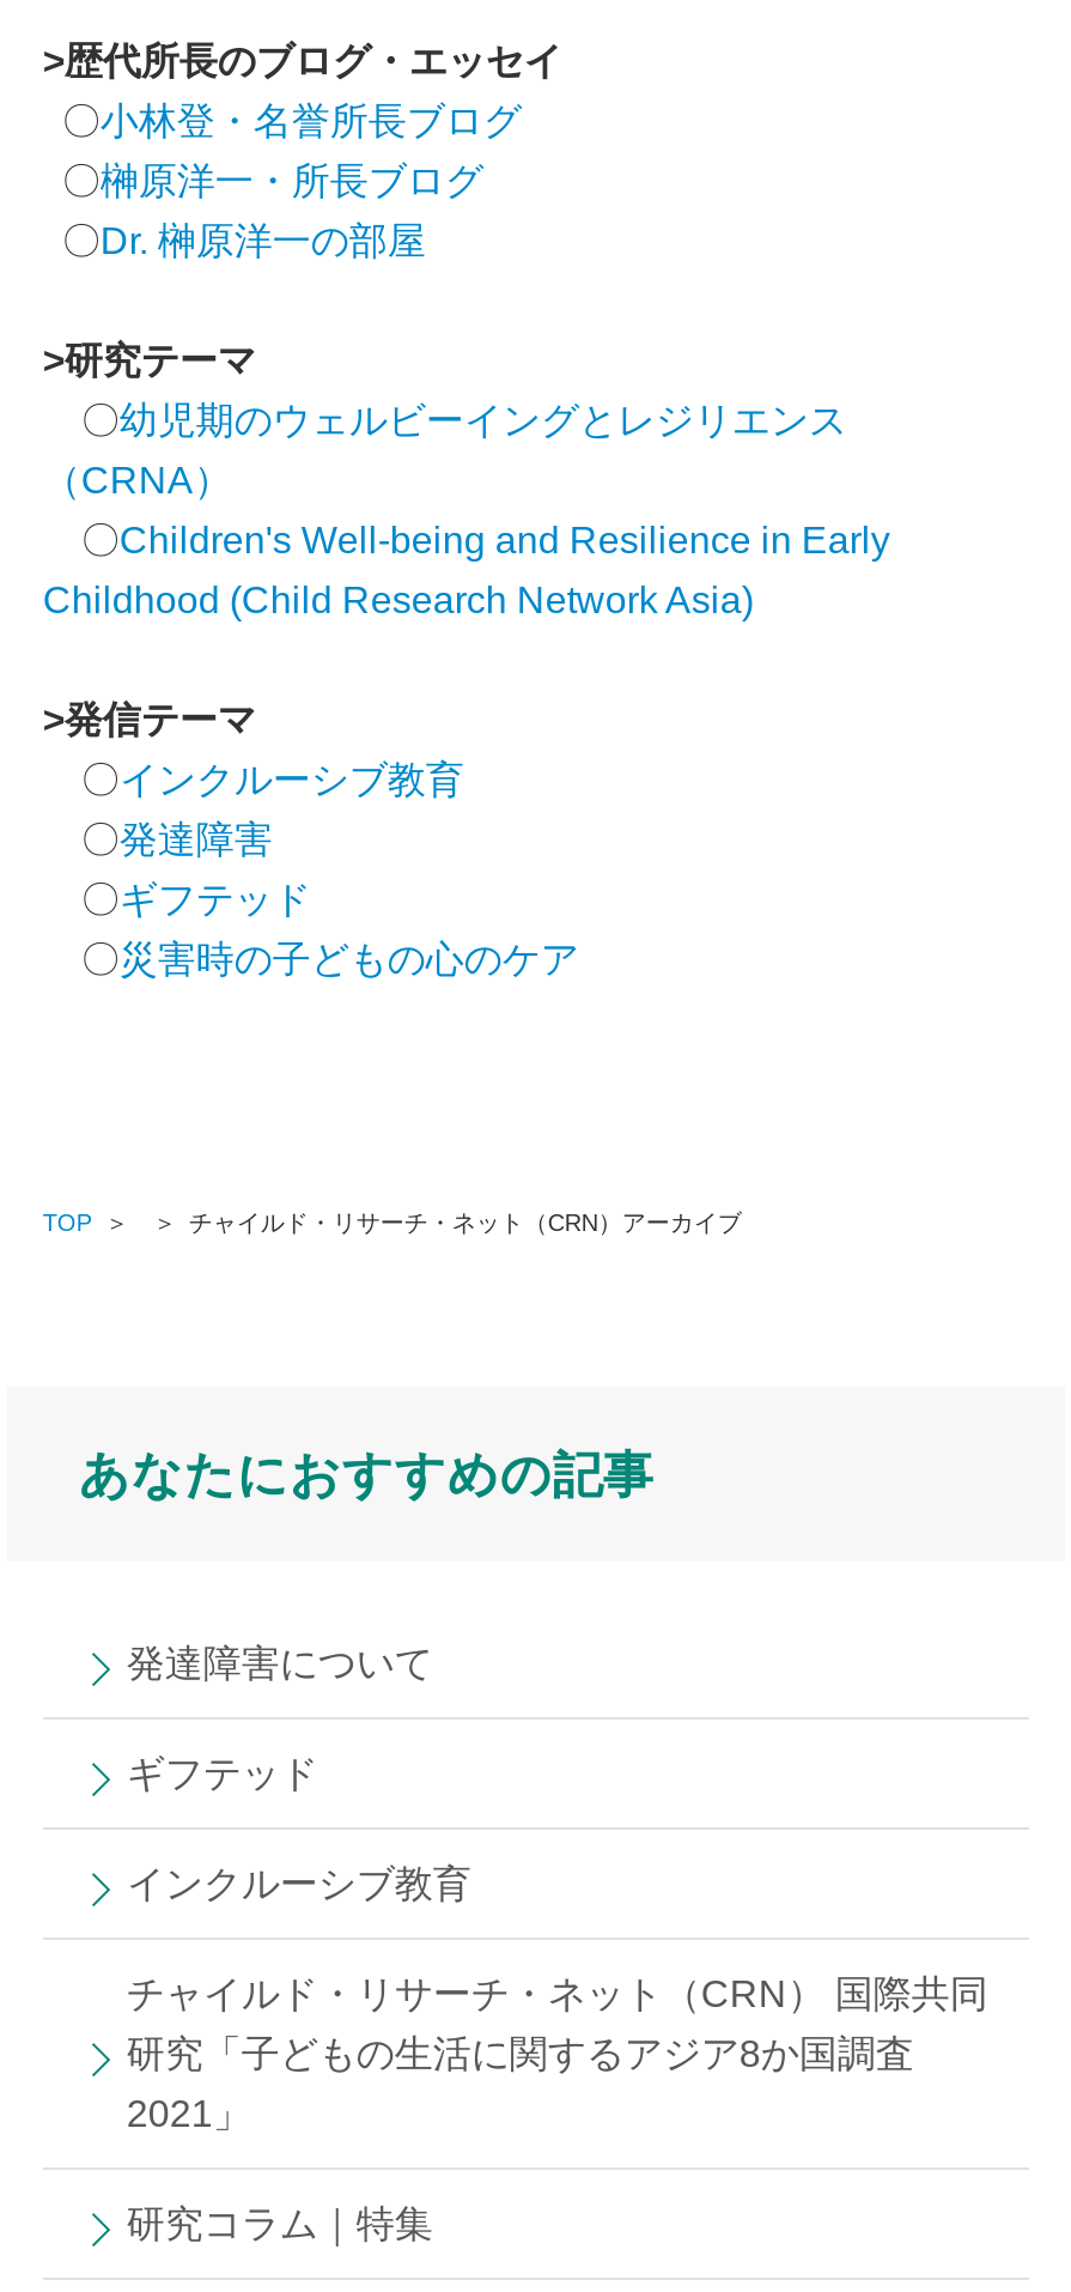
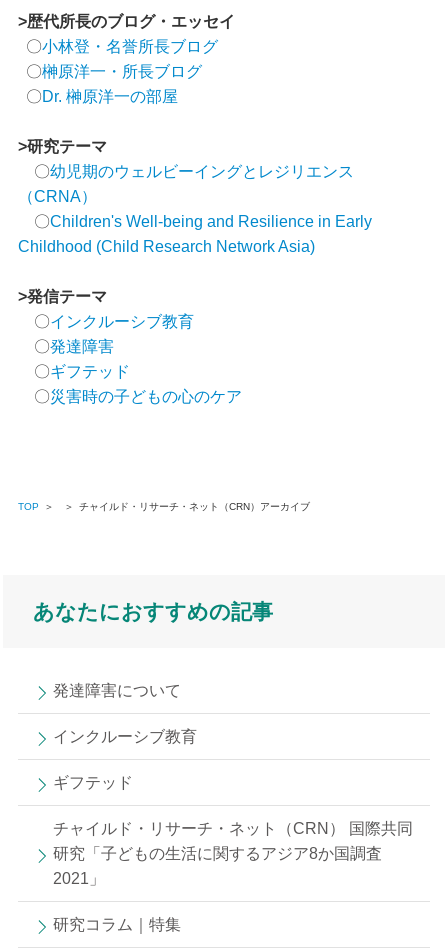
moved down: ギフテッド

moved up: インクルーシブ教育
